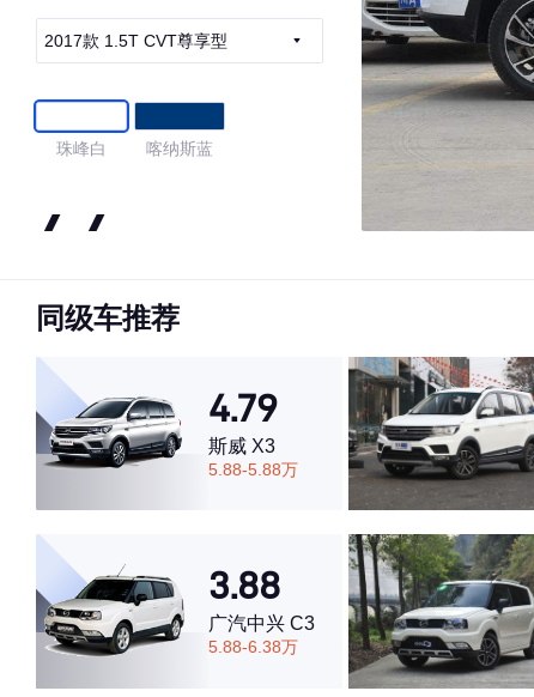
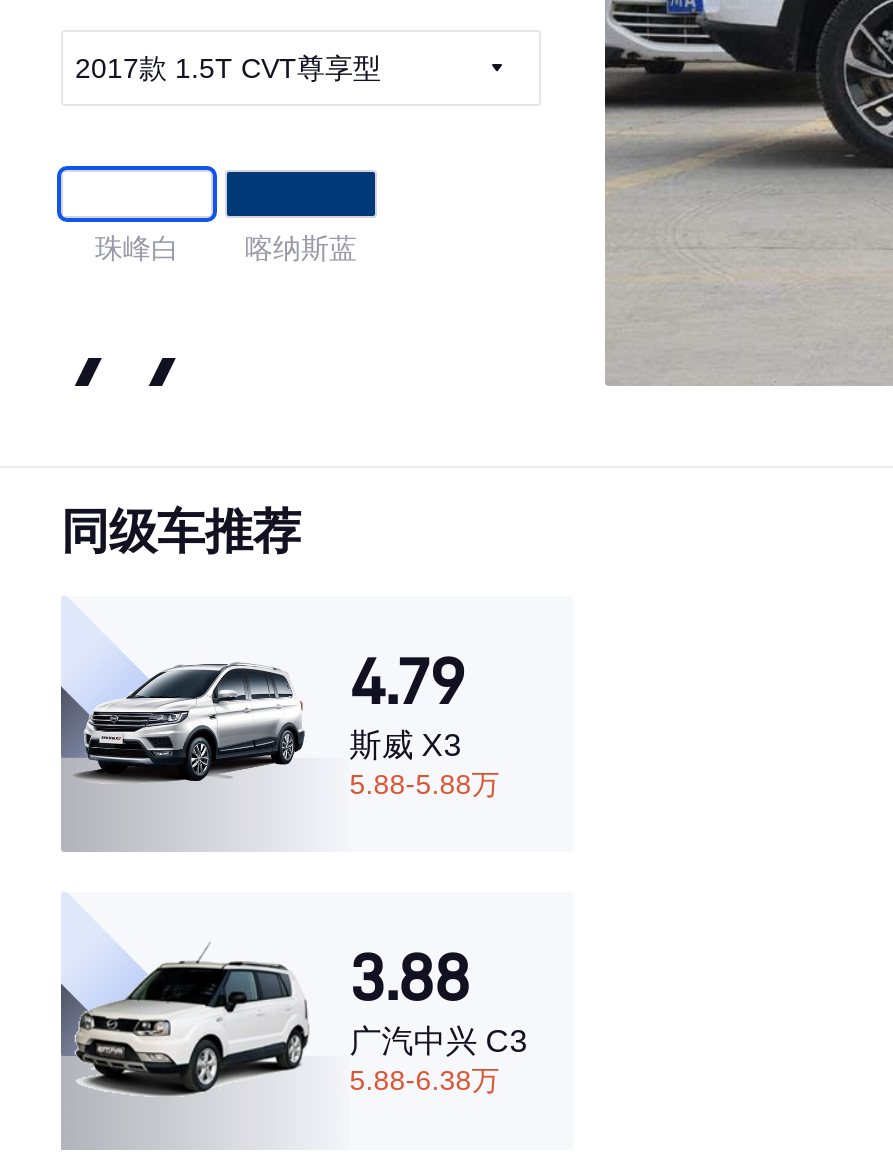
- [image]

- [image]
